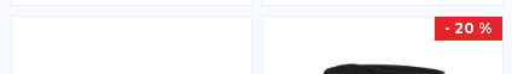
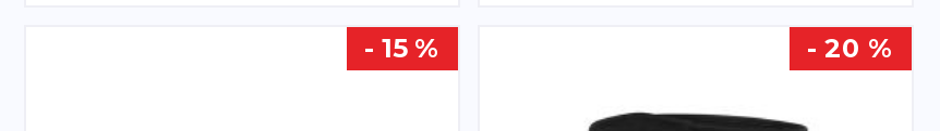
+ - 15 %
